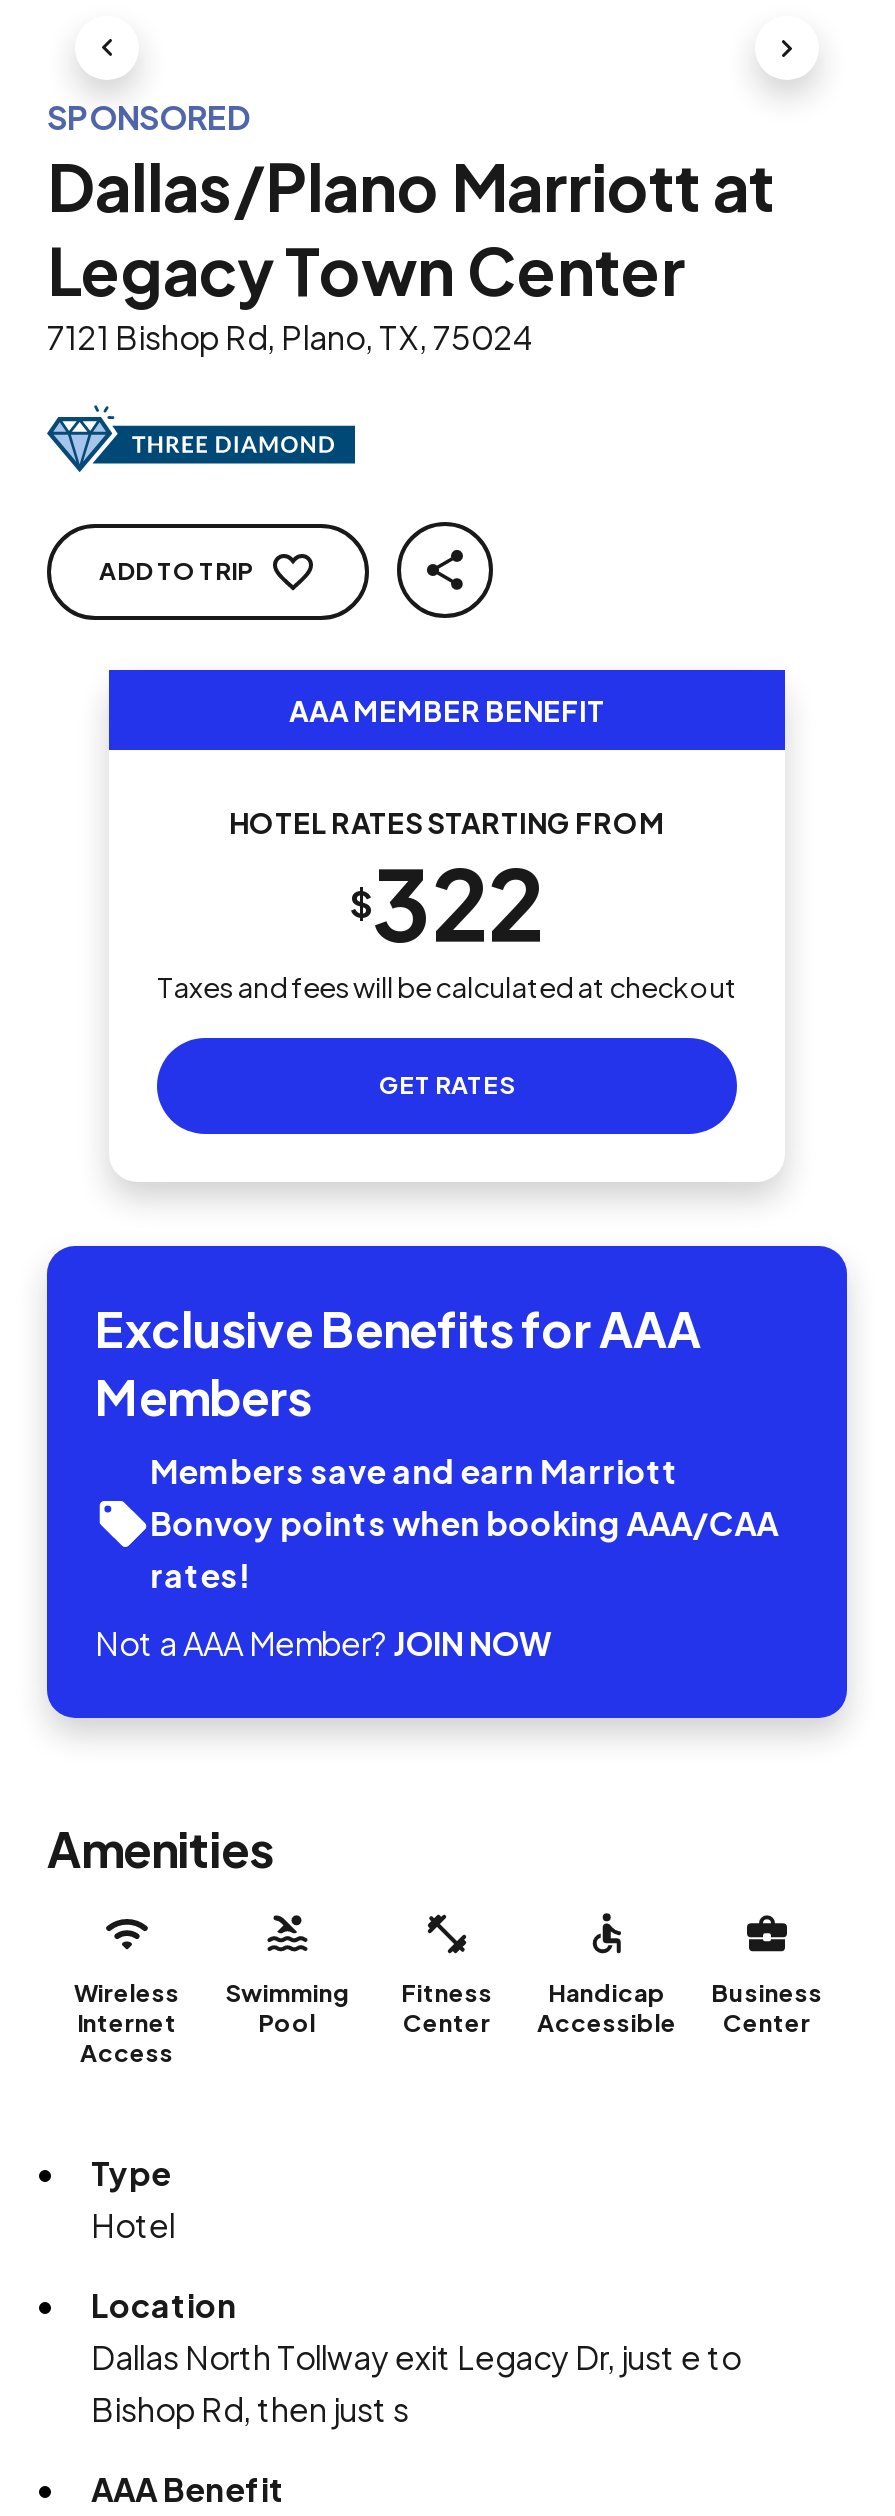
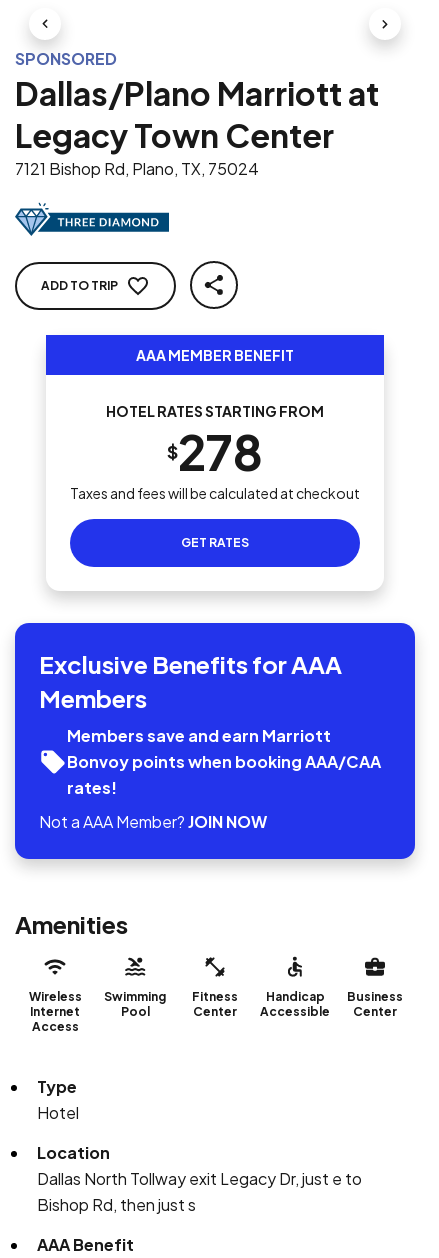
- $322
+ $278
